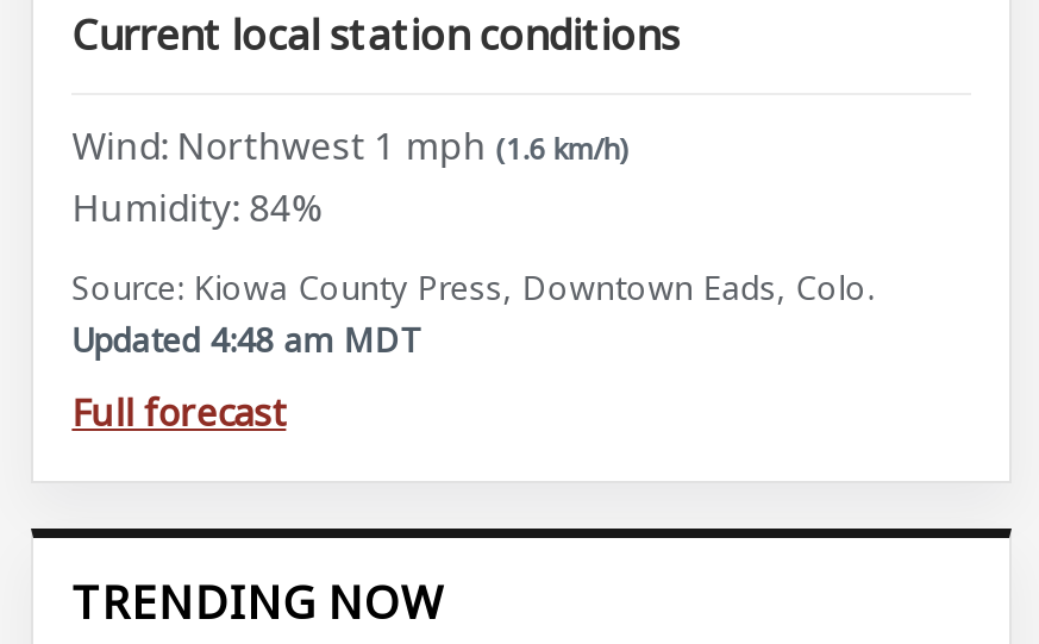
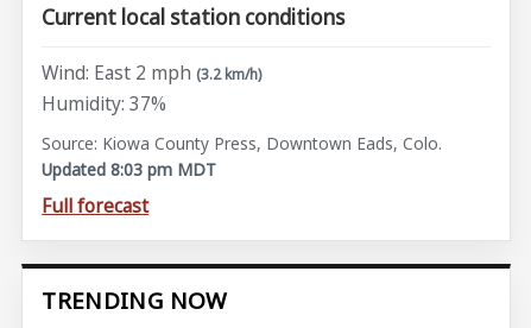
- Wind: Northwest 1 mph (1.6 km/h)
+ Wind: East 2 mph (3.2 km/h)

- Humidity: 84%
+ Humidity: 37%

- Updated 4:48 am MDT
+ Updated 8:03 pm MDT
